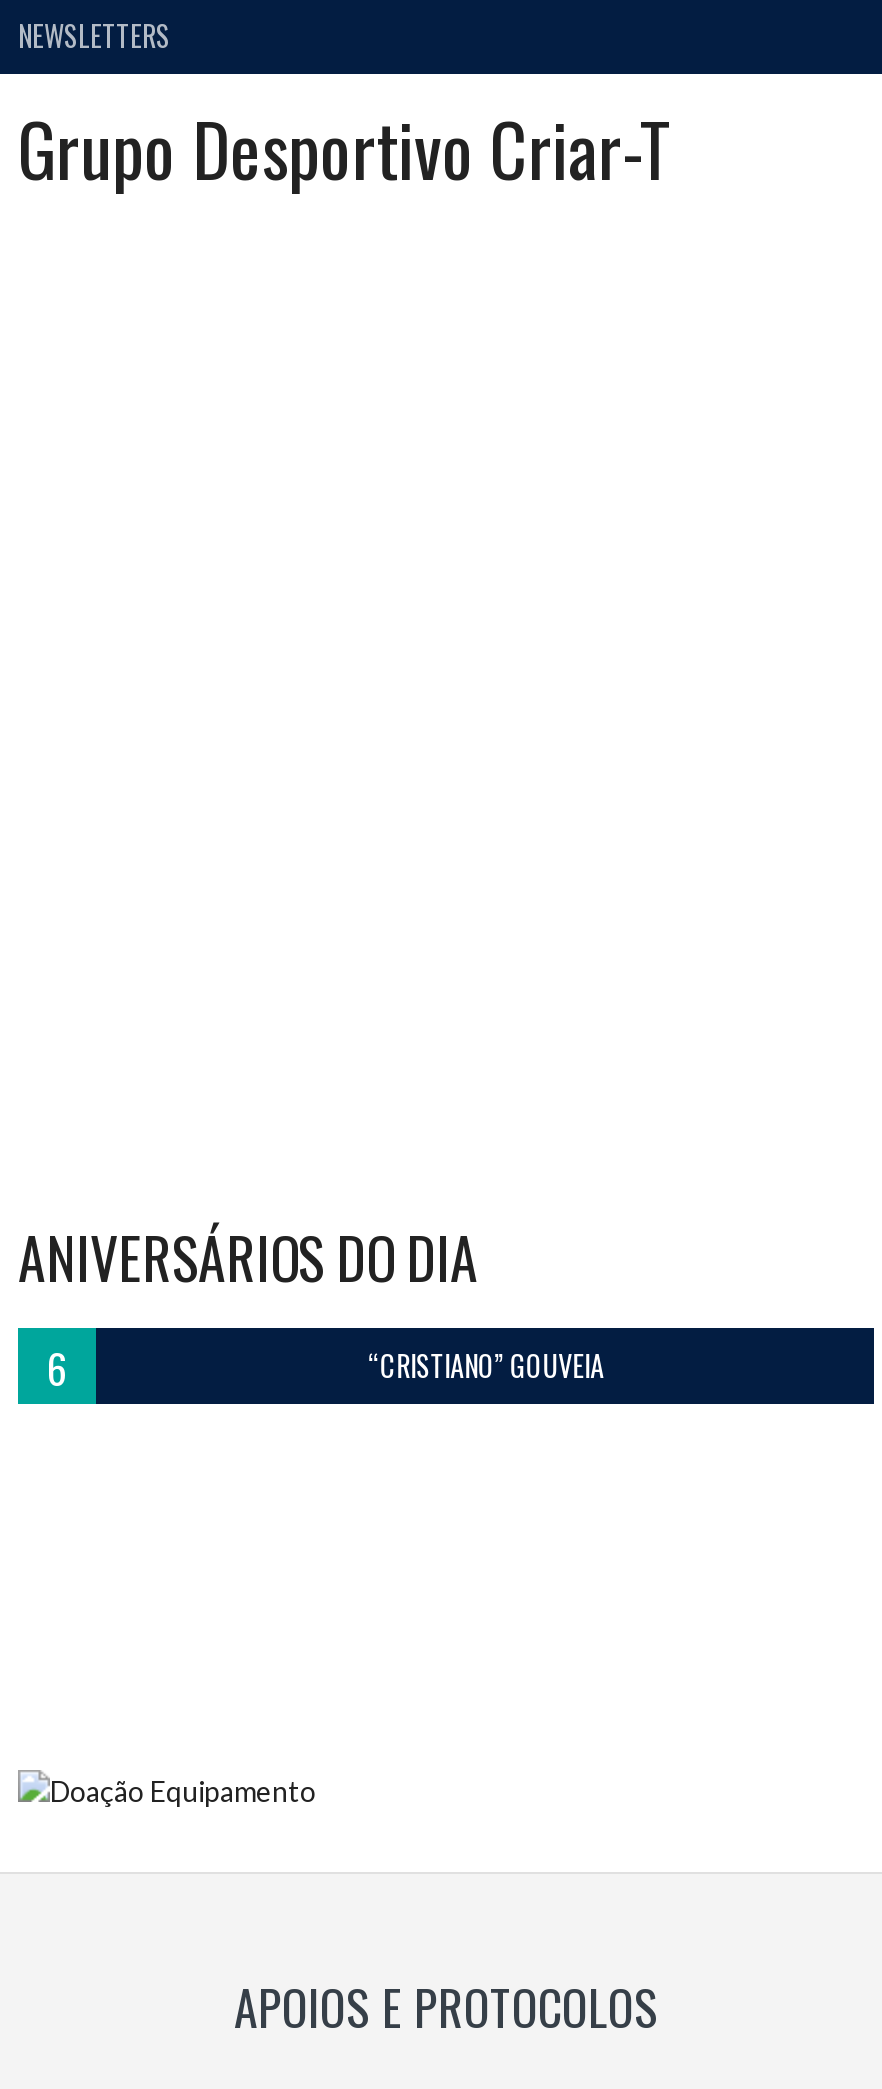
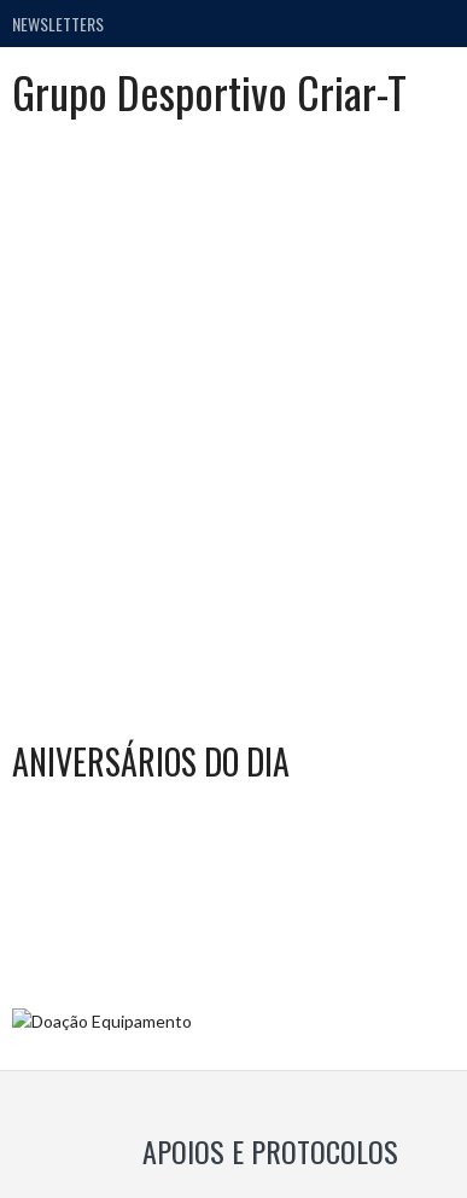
- 6
- “CRISTIANO” GOUVEIA
